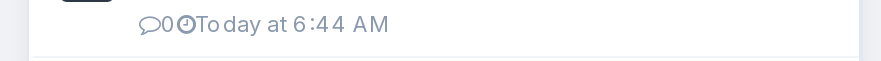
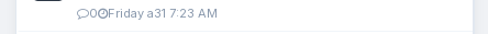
- 0 Today at 6:44 AM
+ 0 Friday a31 7:23 AM
